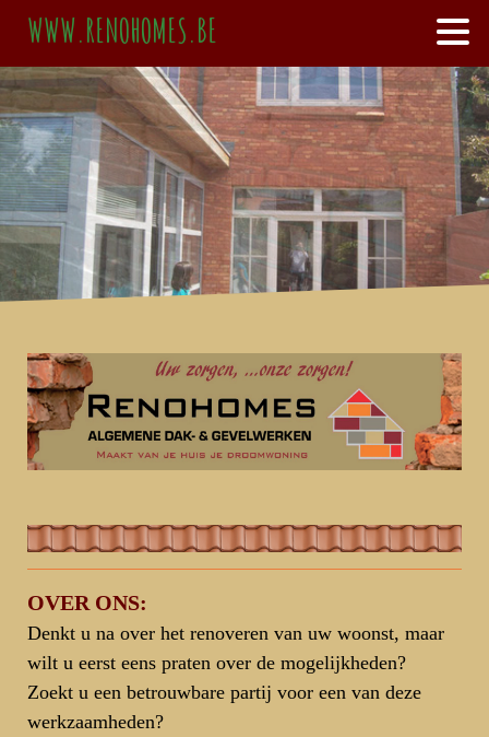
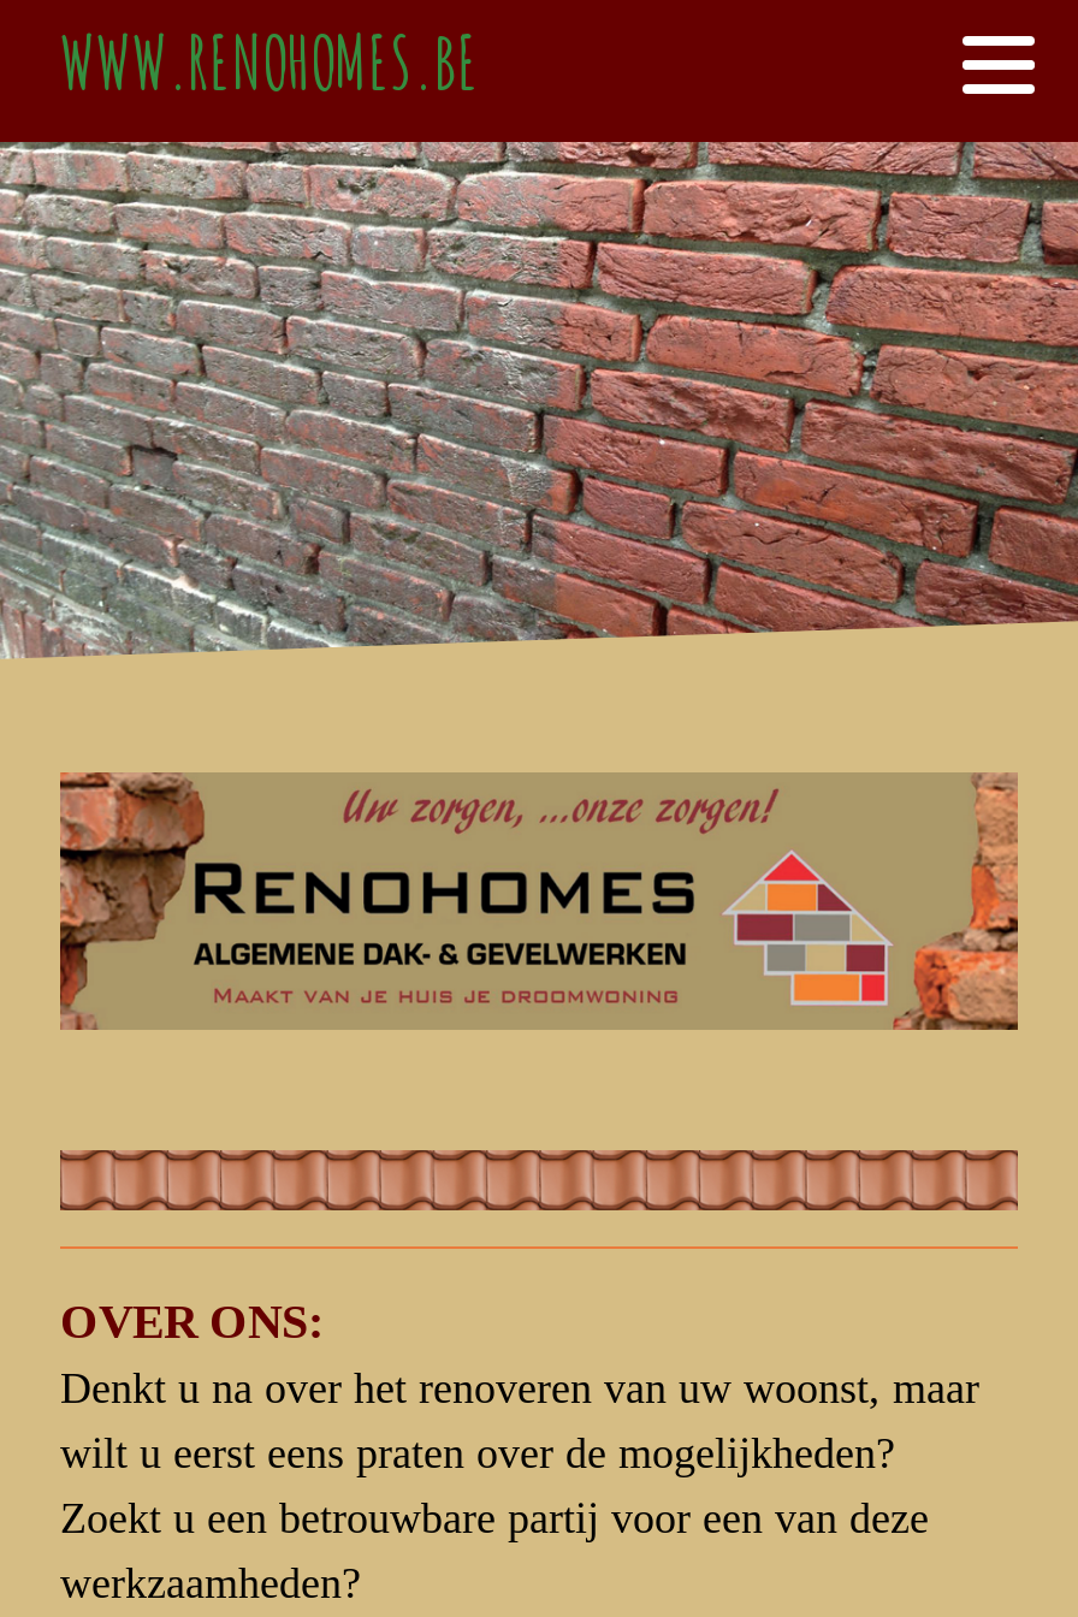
- [image]
+ [image]
